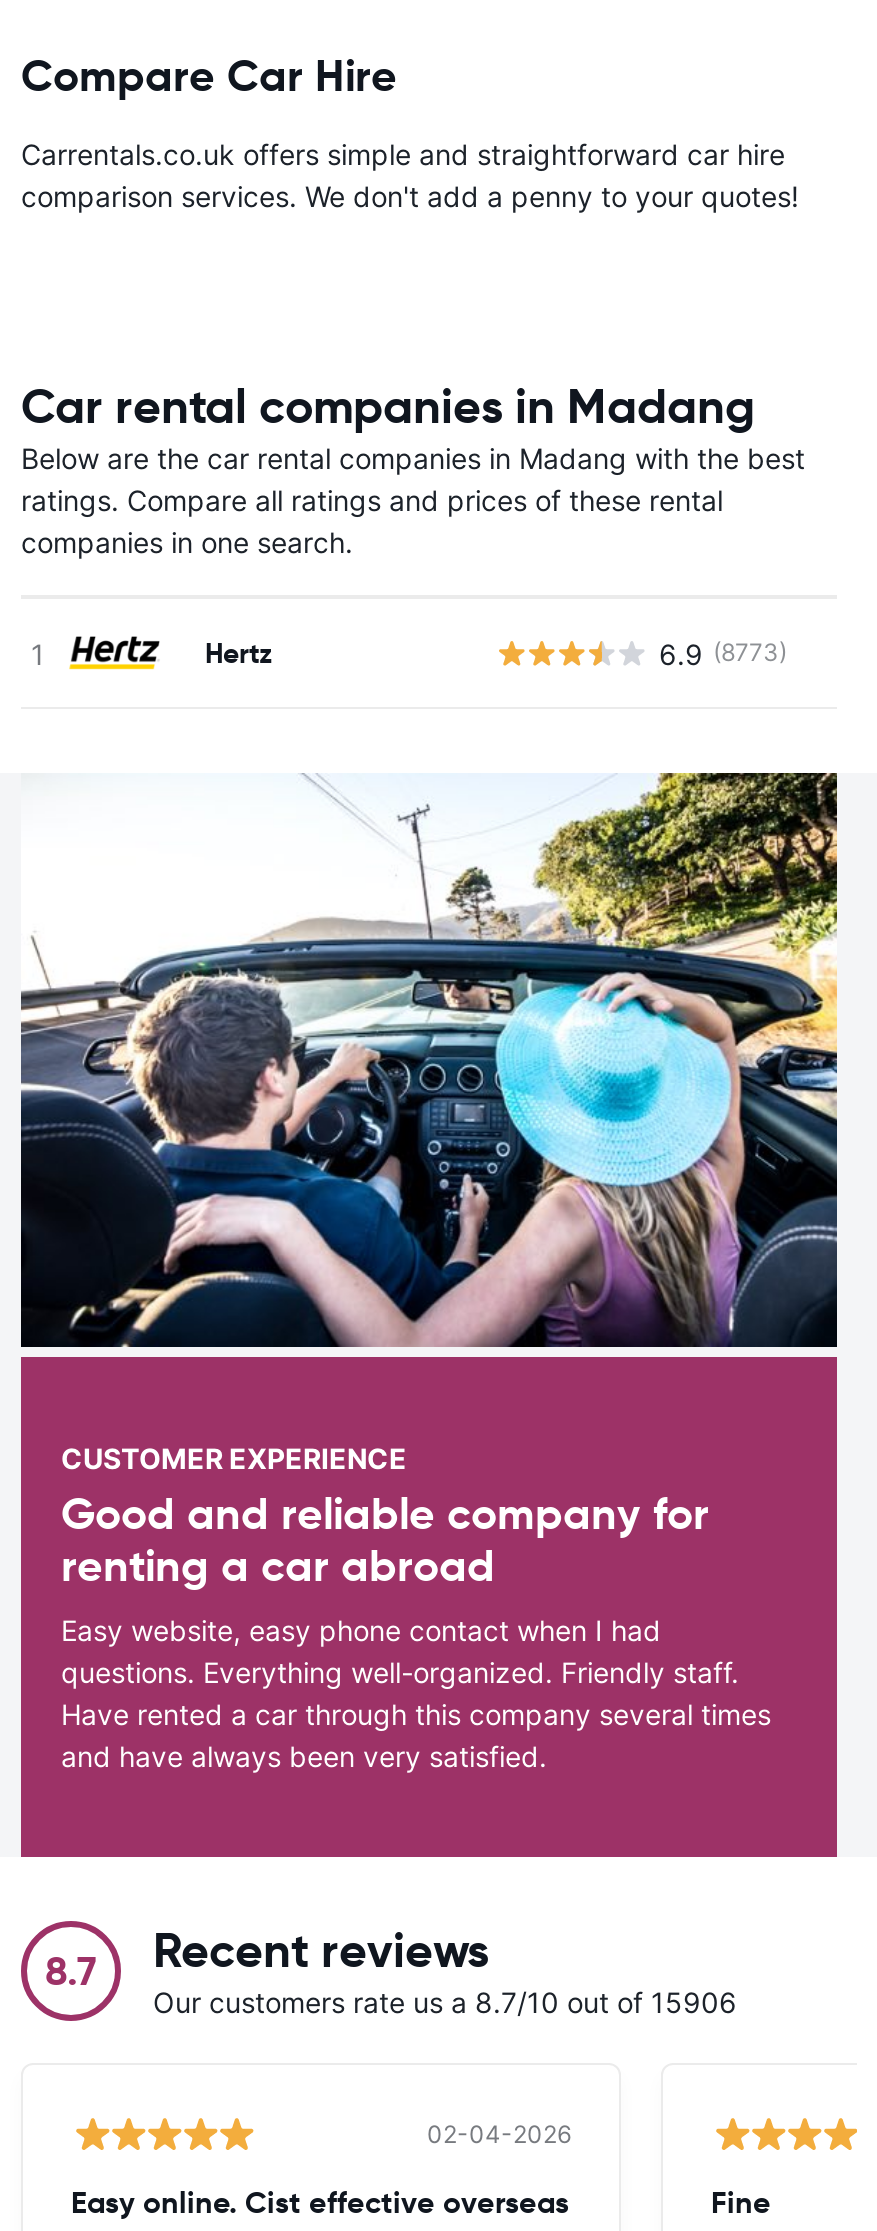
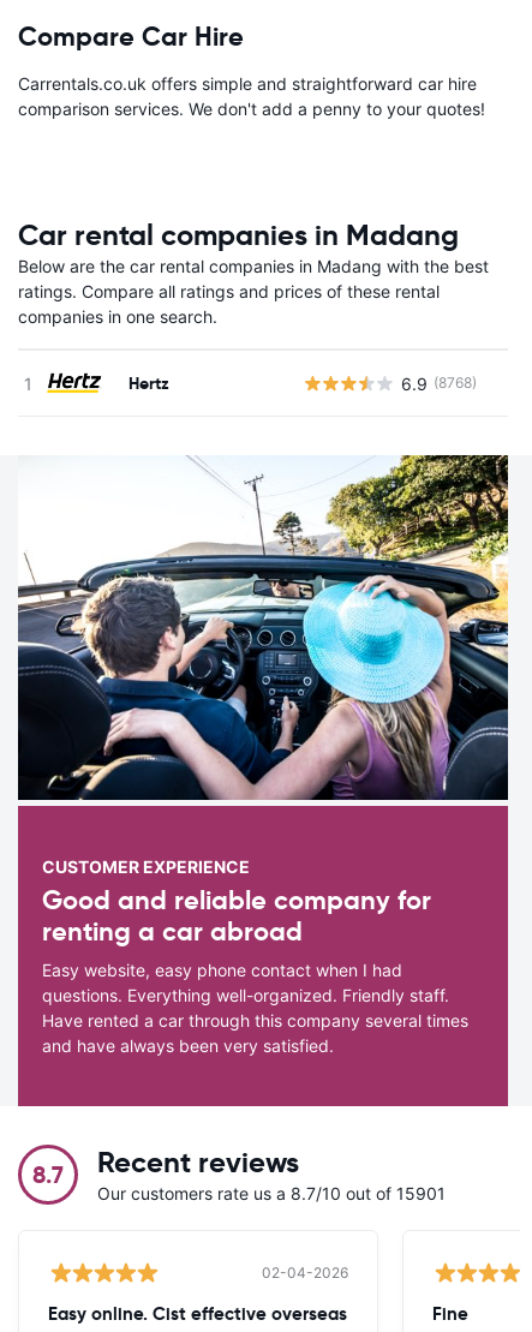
- 6.9 (8773)
+ 6.9 (8768)

- Our customers rate us a 8.7/10 out of 15906
+ Our customers rate us a 8.7/10 out of 15901
